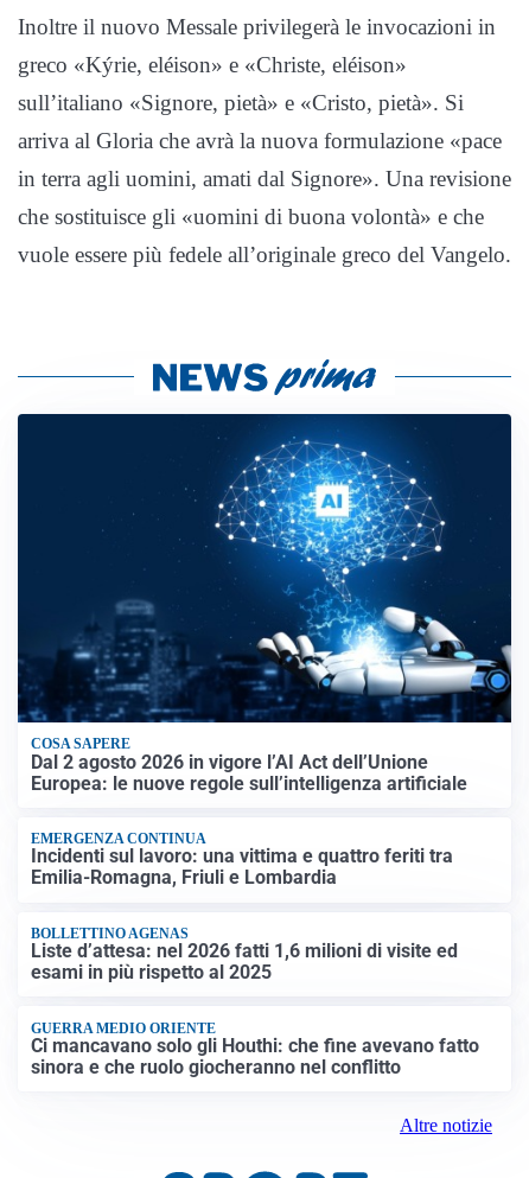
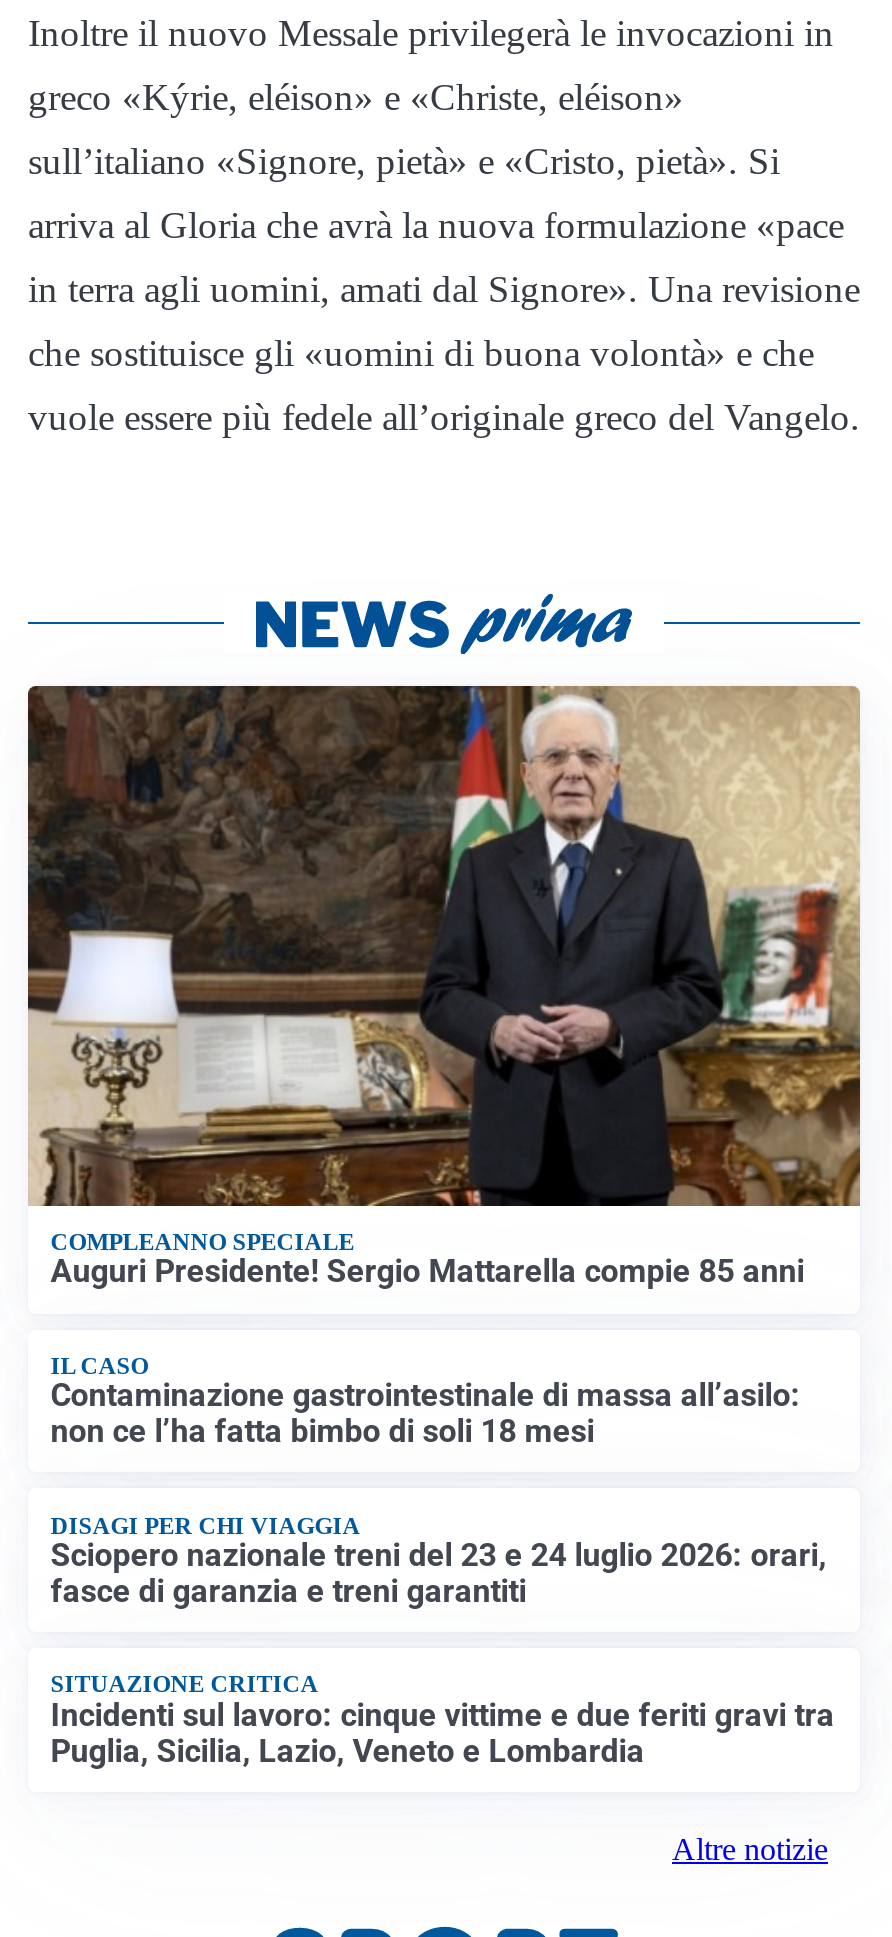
- [image]
- COSA SAPERE
- Dal 2 agosto 2026 in vigore l’AI Act dell’Unione
- Europea: le nuove regole sull’intelligenza artificiale
+ [image]
+ COMPLEANNO SPECIALE
+ Auguri Presidente! Sergio Mattarella compie 85 anni

- EMERGENZA CONTINUA
- Incidenti sul lavoro: una vittima e quattro feriti tra
- Emilia-Romagna, Friuli e Lombardia
+ IL CASO
+ Contaminazione gastrointestinale di massa all’asilo:
+ non ce l’ha fatta bimbo di soli 18 mesi

- BOLLETTINO AGENAS
- Liste d’attesa: nel 2026 fatti 1,6 milioni di visite ed
- esami in più rispetto al 2025
+ DISAGI PER CHI VIAGGIA
+ Sciopero nazionale treni del 23 e 24 luglio 2026: orari,
+ fasce di garanzia e treni garantiti

- GUERRA MEDIO ORIENTE
- Ci mancavano solo gli Houthi: che fine avevano fatto
- sinora e che ruolo giocheranno nel conflitto
+ SITUAZIONE CRITICA
+ Incidenti sul lavoro: cinque vittime e due feriti gravi tra
+ Puglia, Sicilia, Lazio, Veneto e Lombardia
